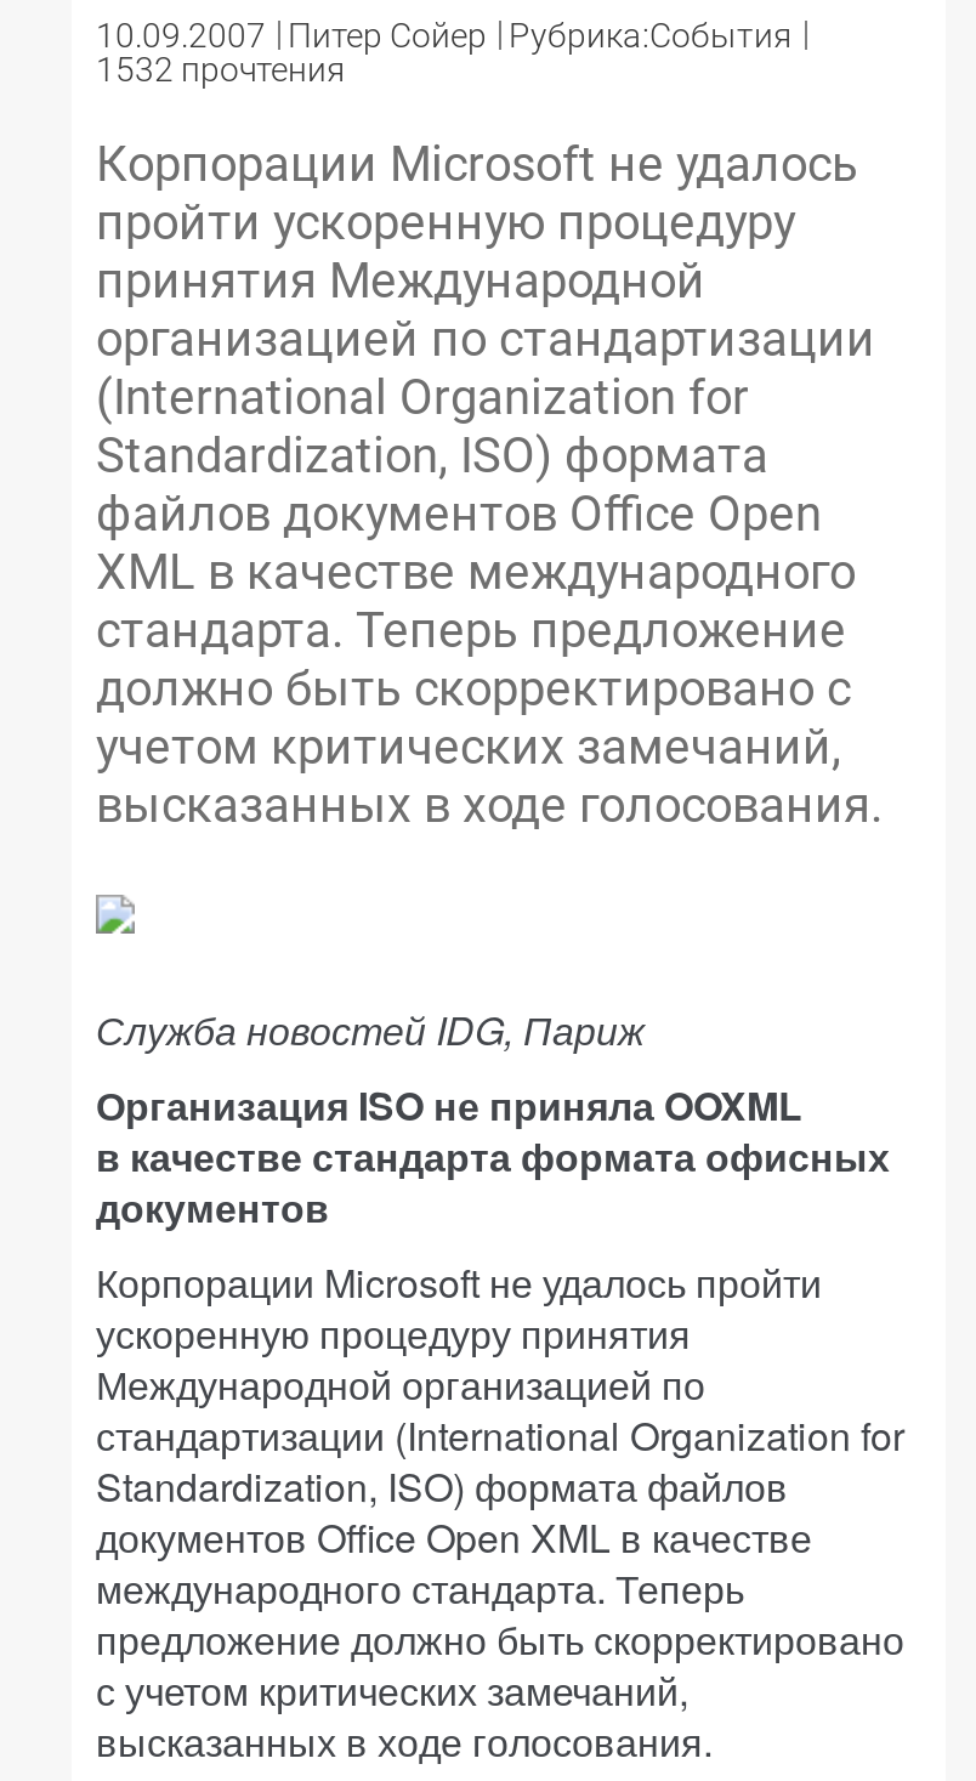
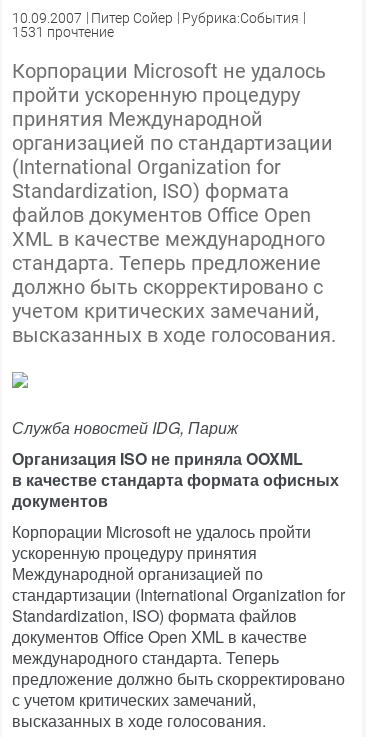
- 1532 прочтения
+ 1531 прочтение
